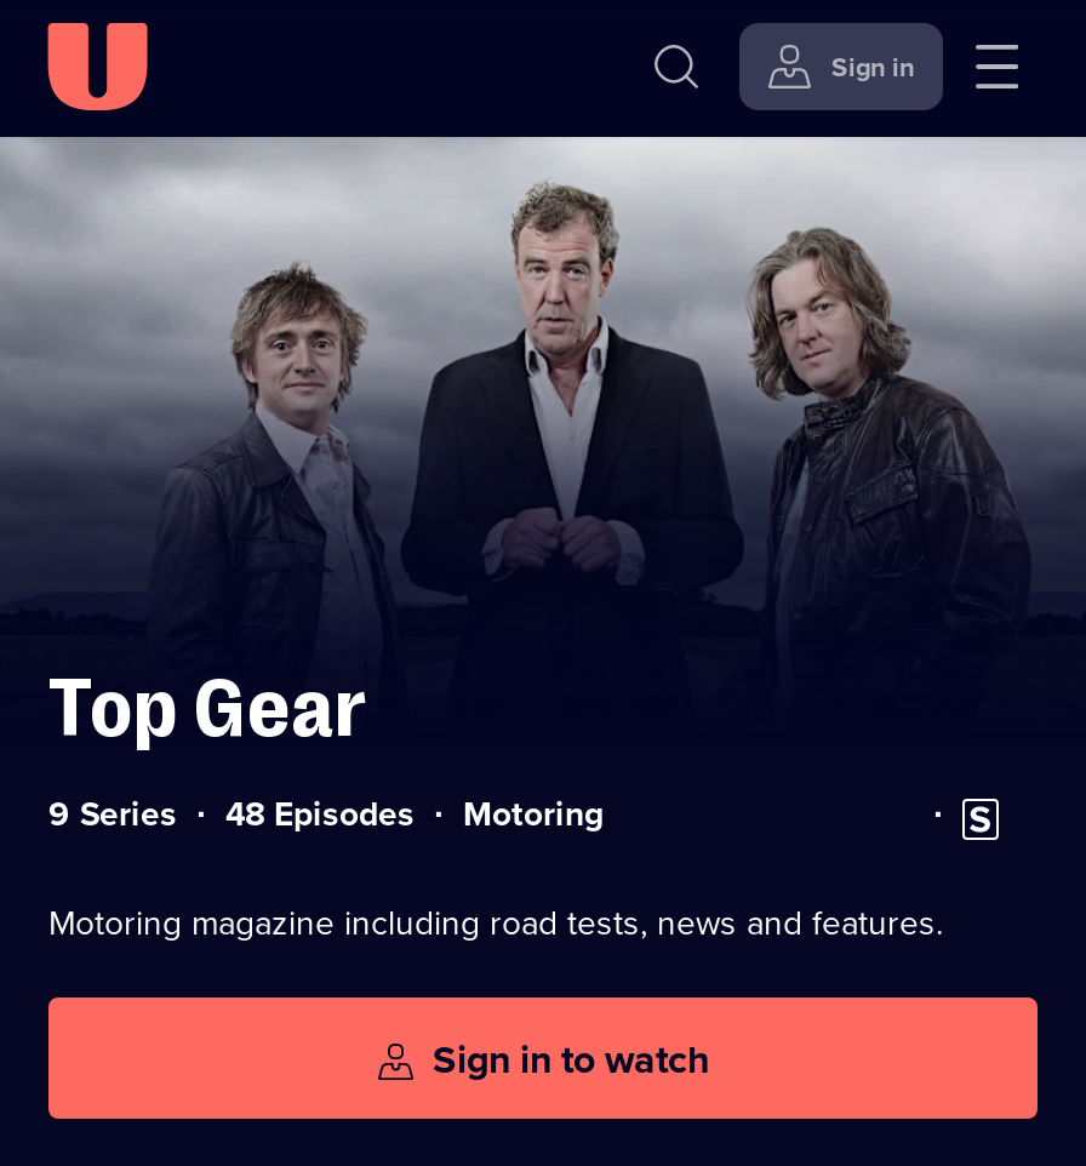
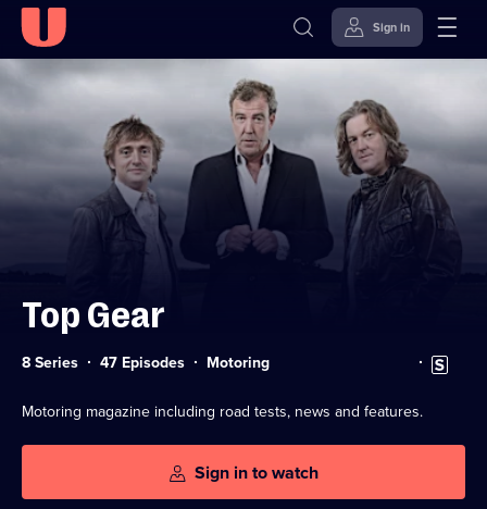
- 9 Series
+ 8 Series

- 48 Episodes
+ 47 Episodes
